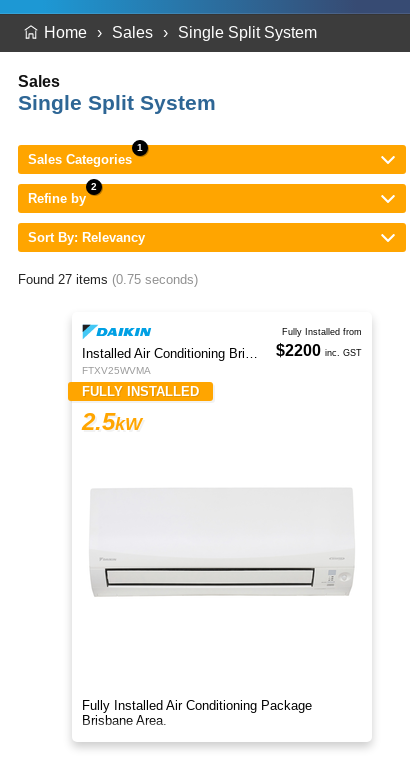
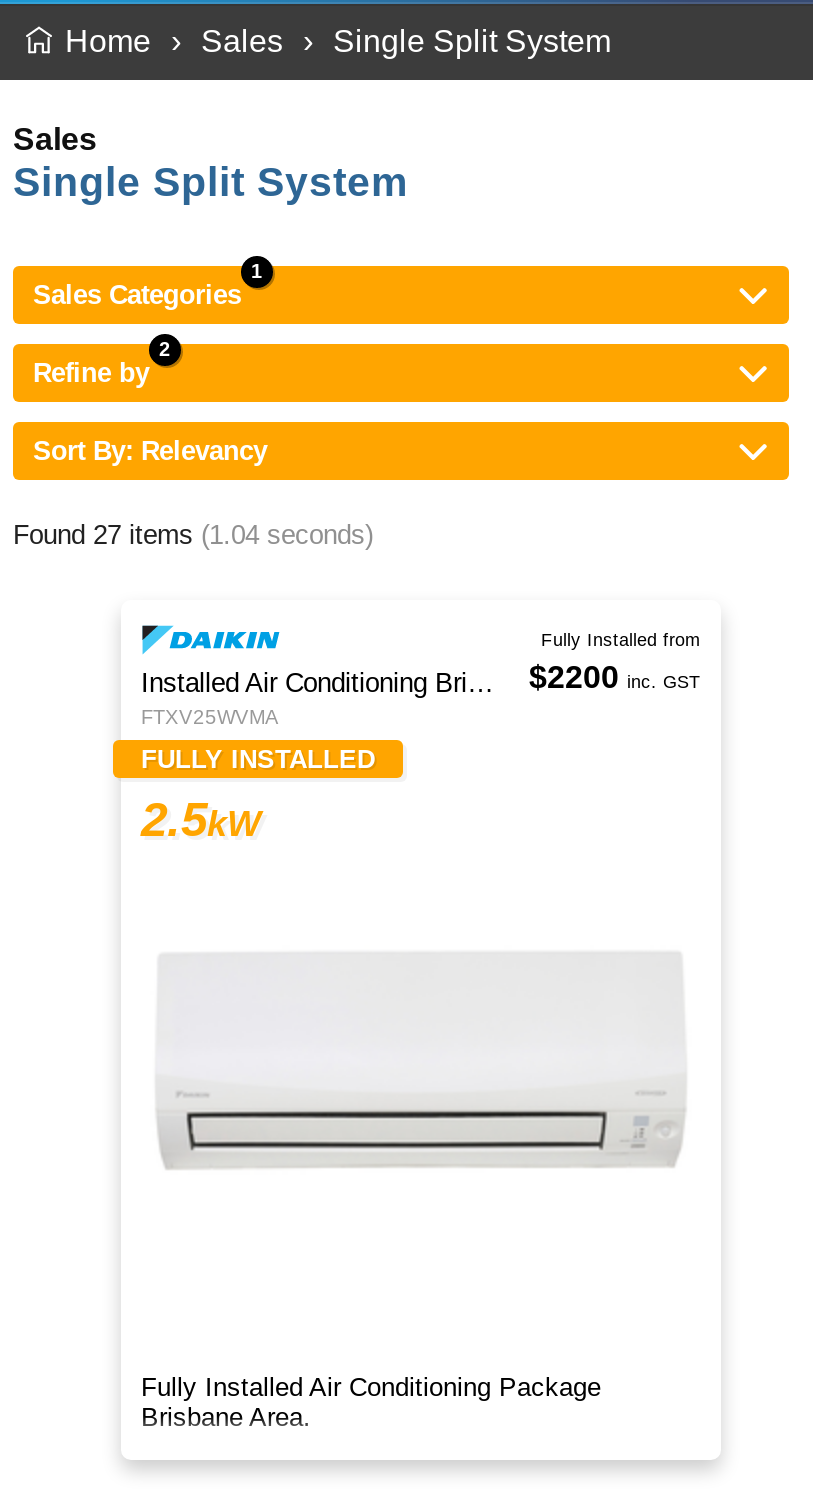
- Found 27 items (0.75 seconds)
+ Found 27 items (1.04 seconds)
